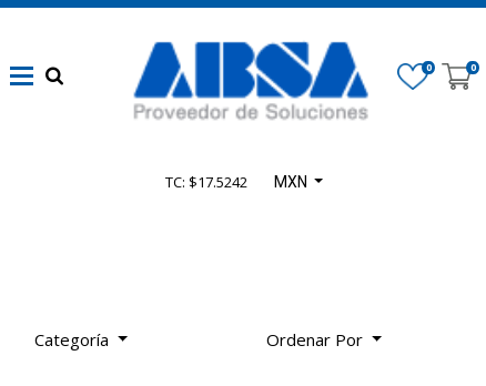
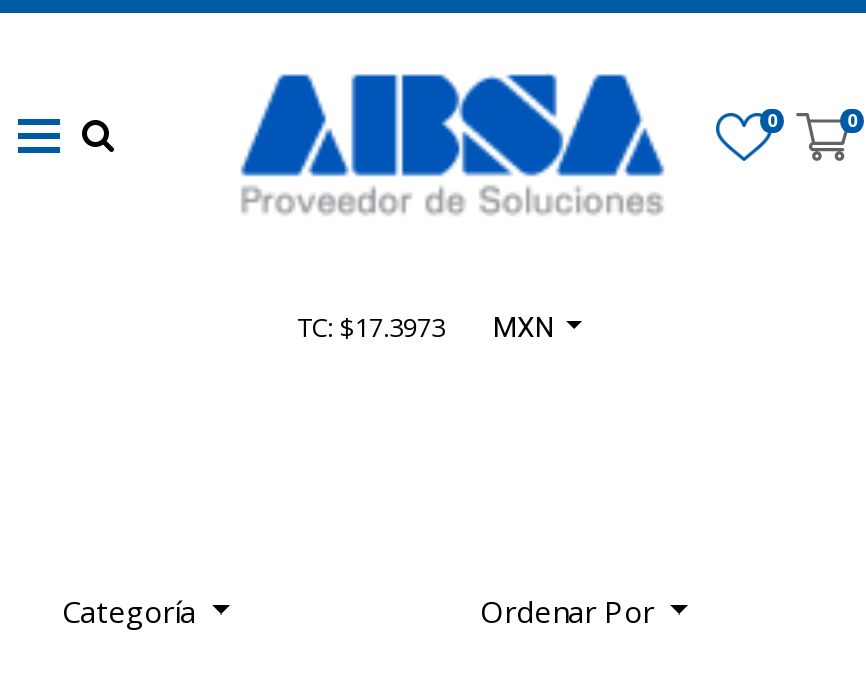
- TC: $17.5242 MXN
+ TC: $17.3973 MXN
